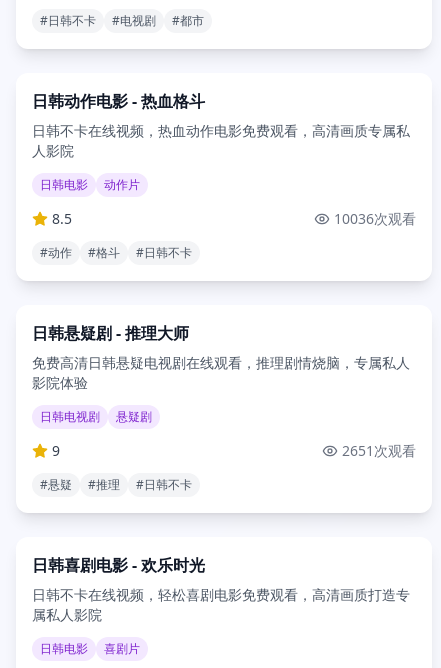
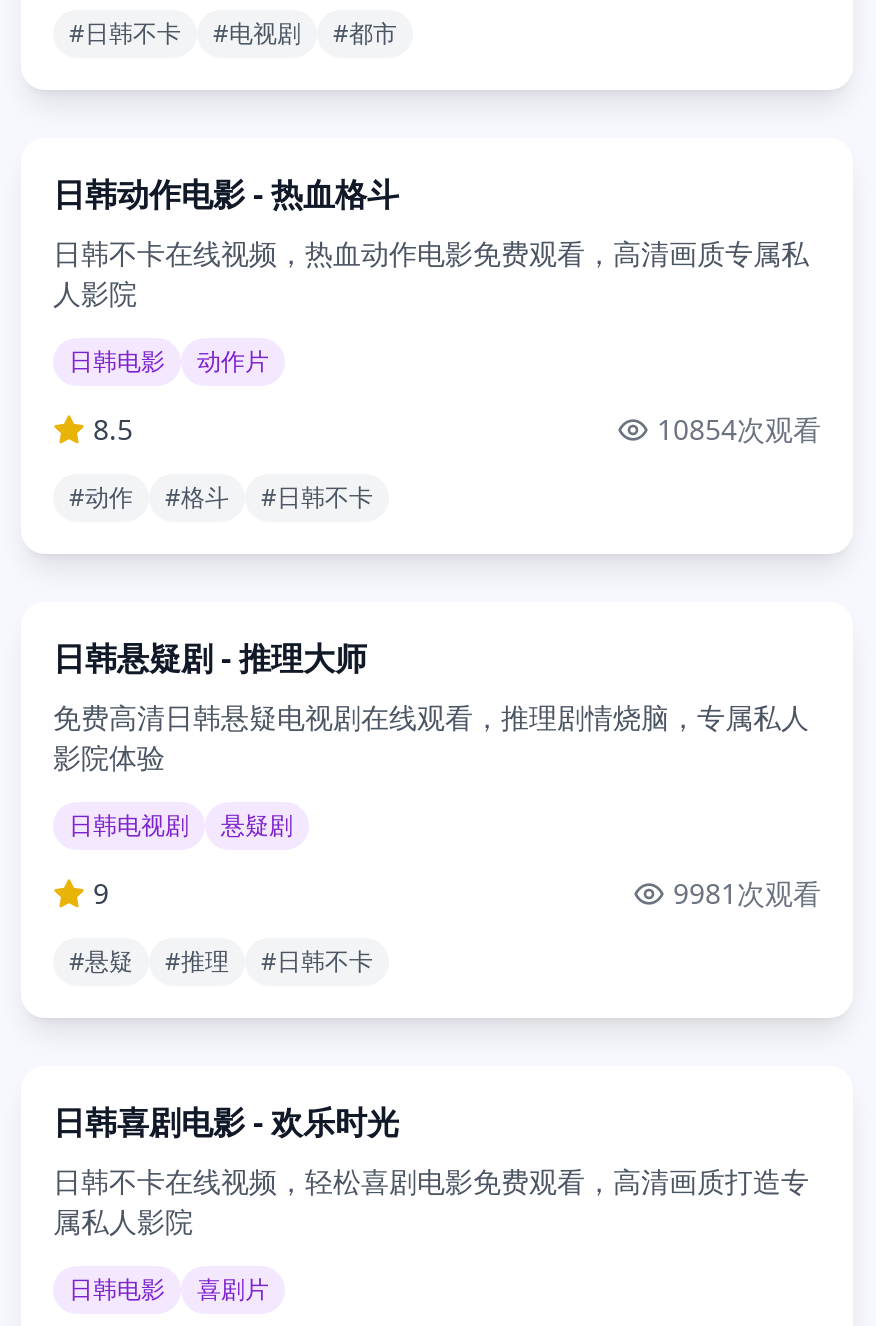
- 10036次观看
+ 10854次观看

- 2651次观看
+ 9981次观看
